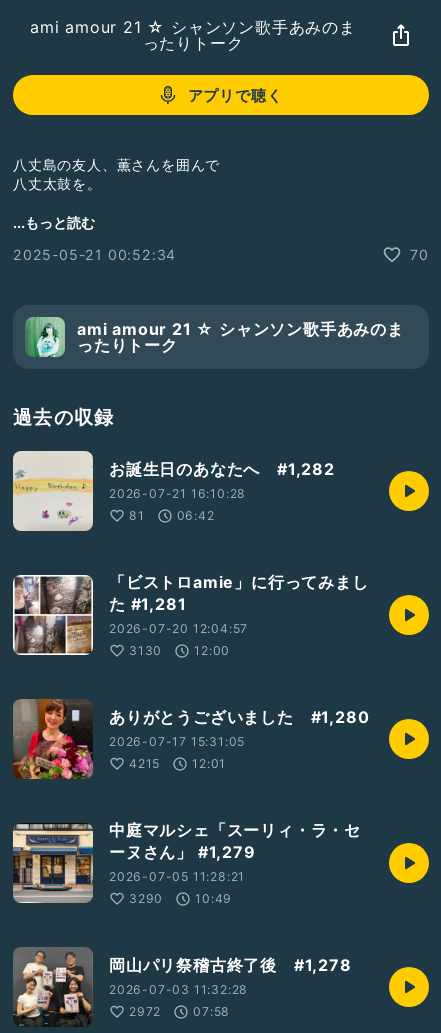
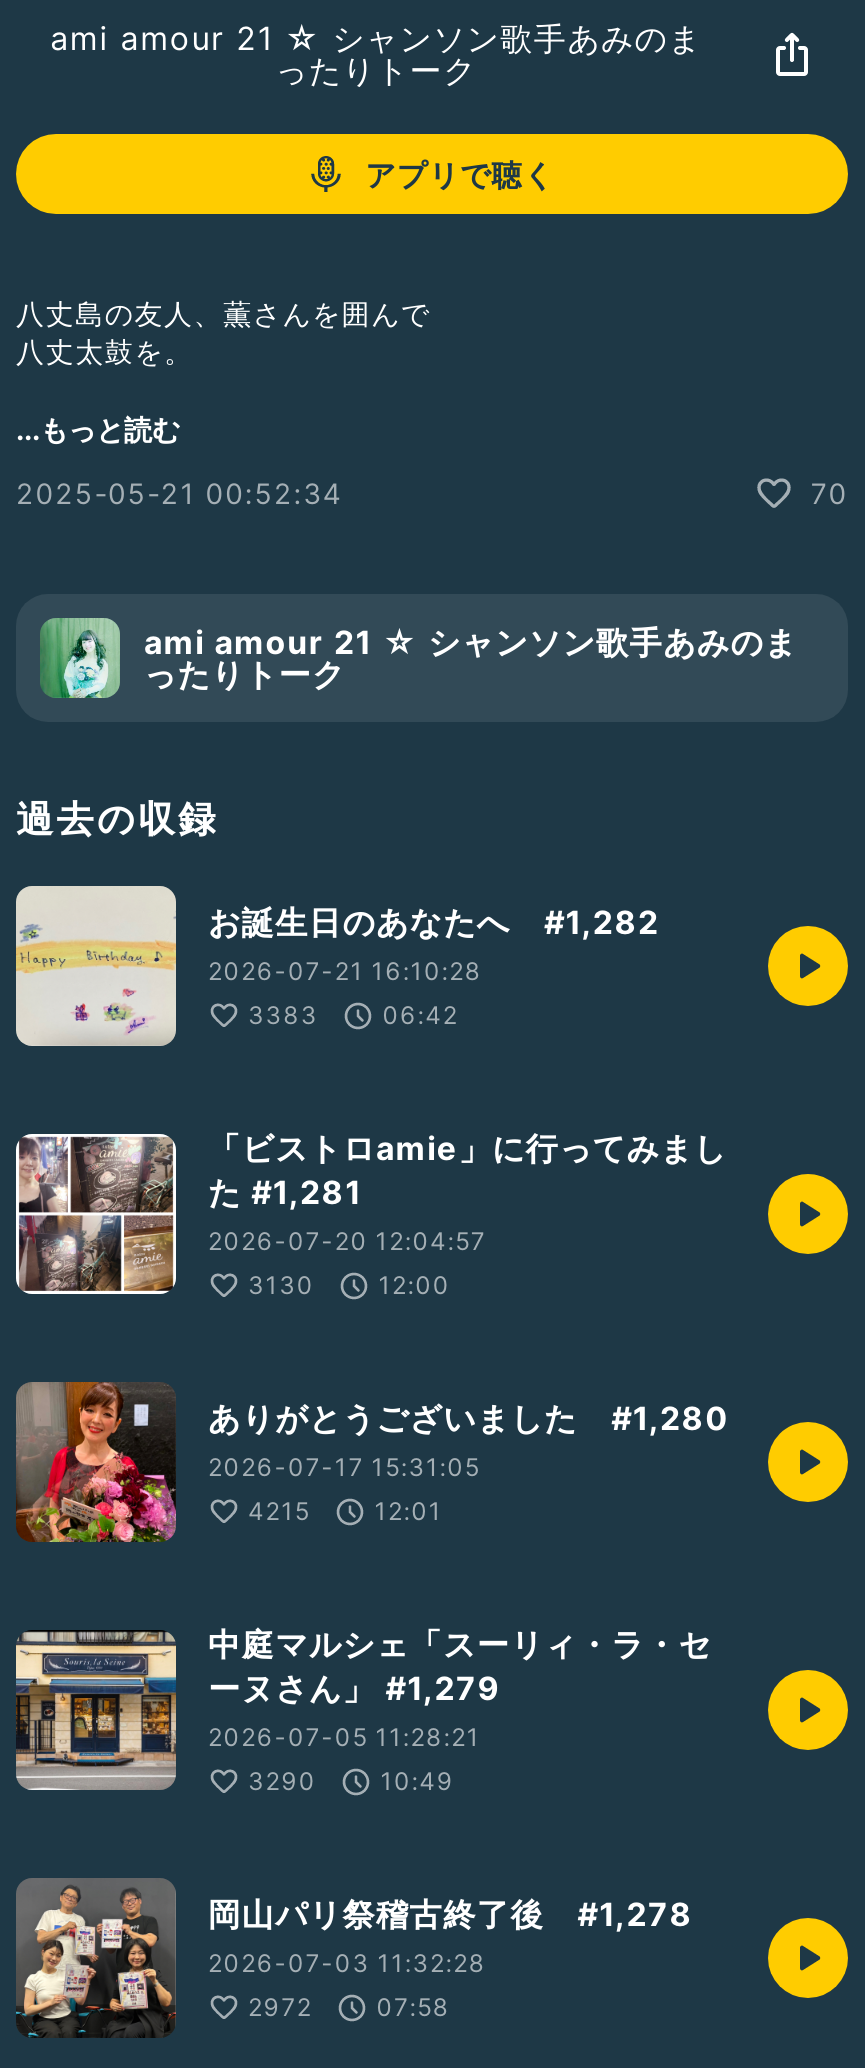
- 81
+ 3383
